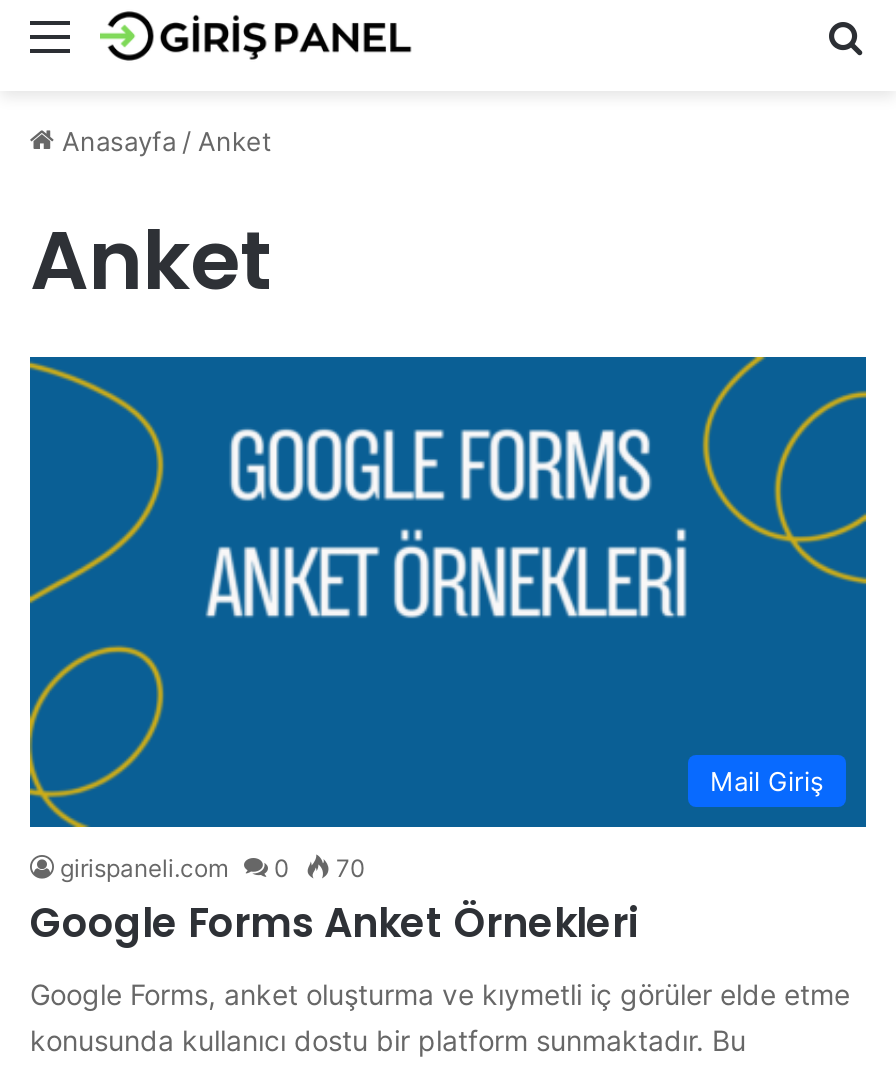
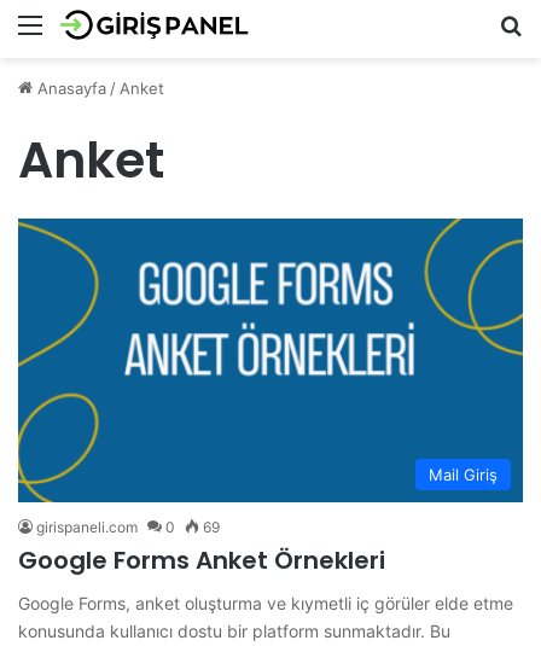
- girispaneli.com 0 70
+ girispaneli.com 0 69
